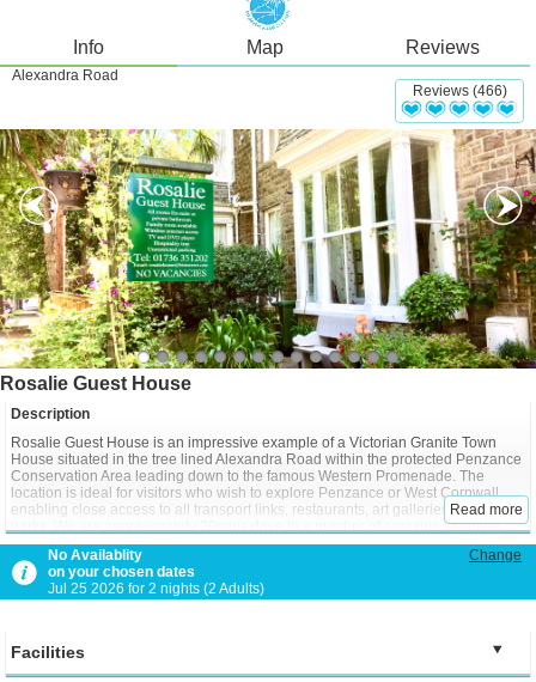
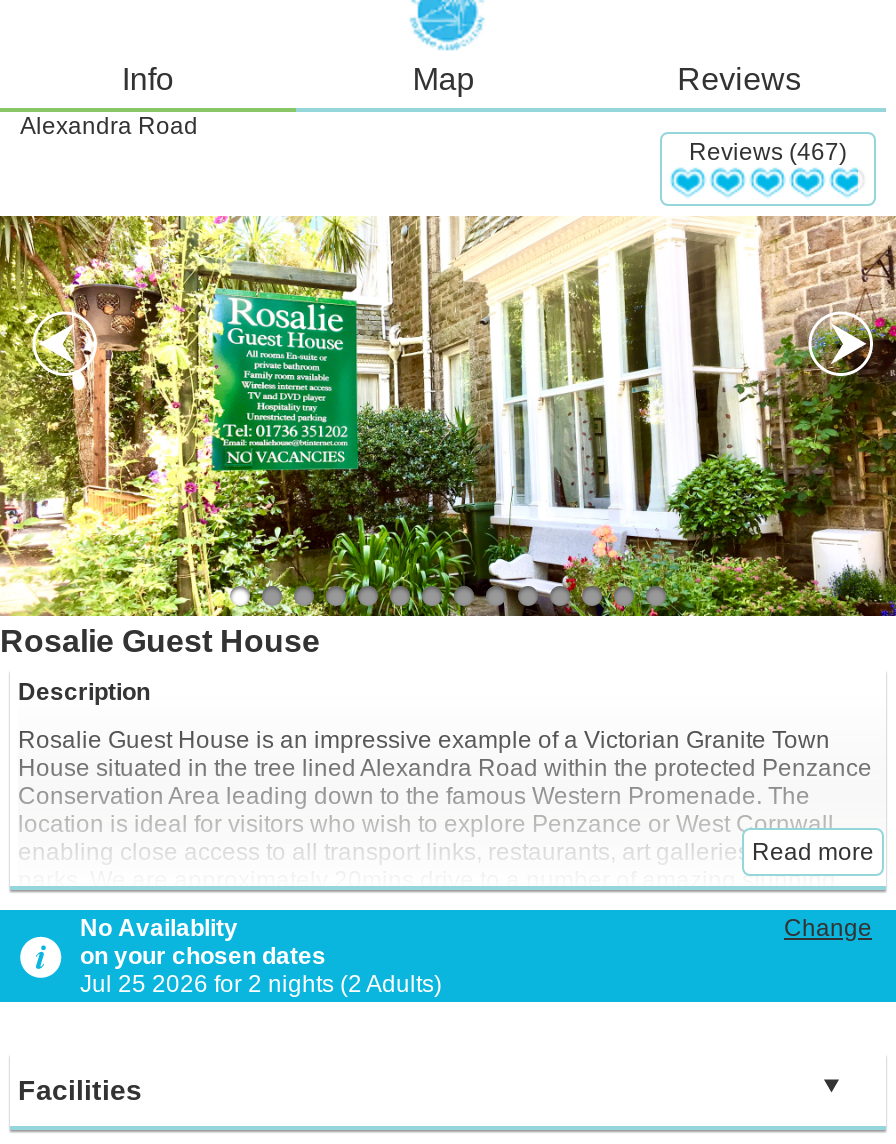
- Reviews (466)
+ Reviews (467)
